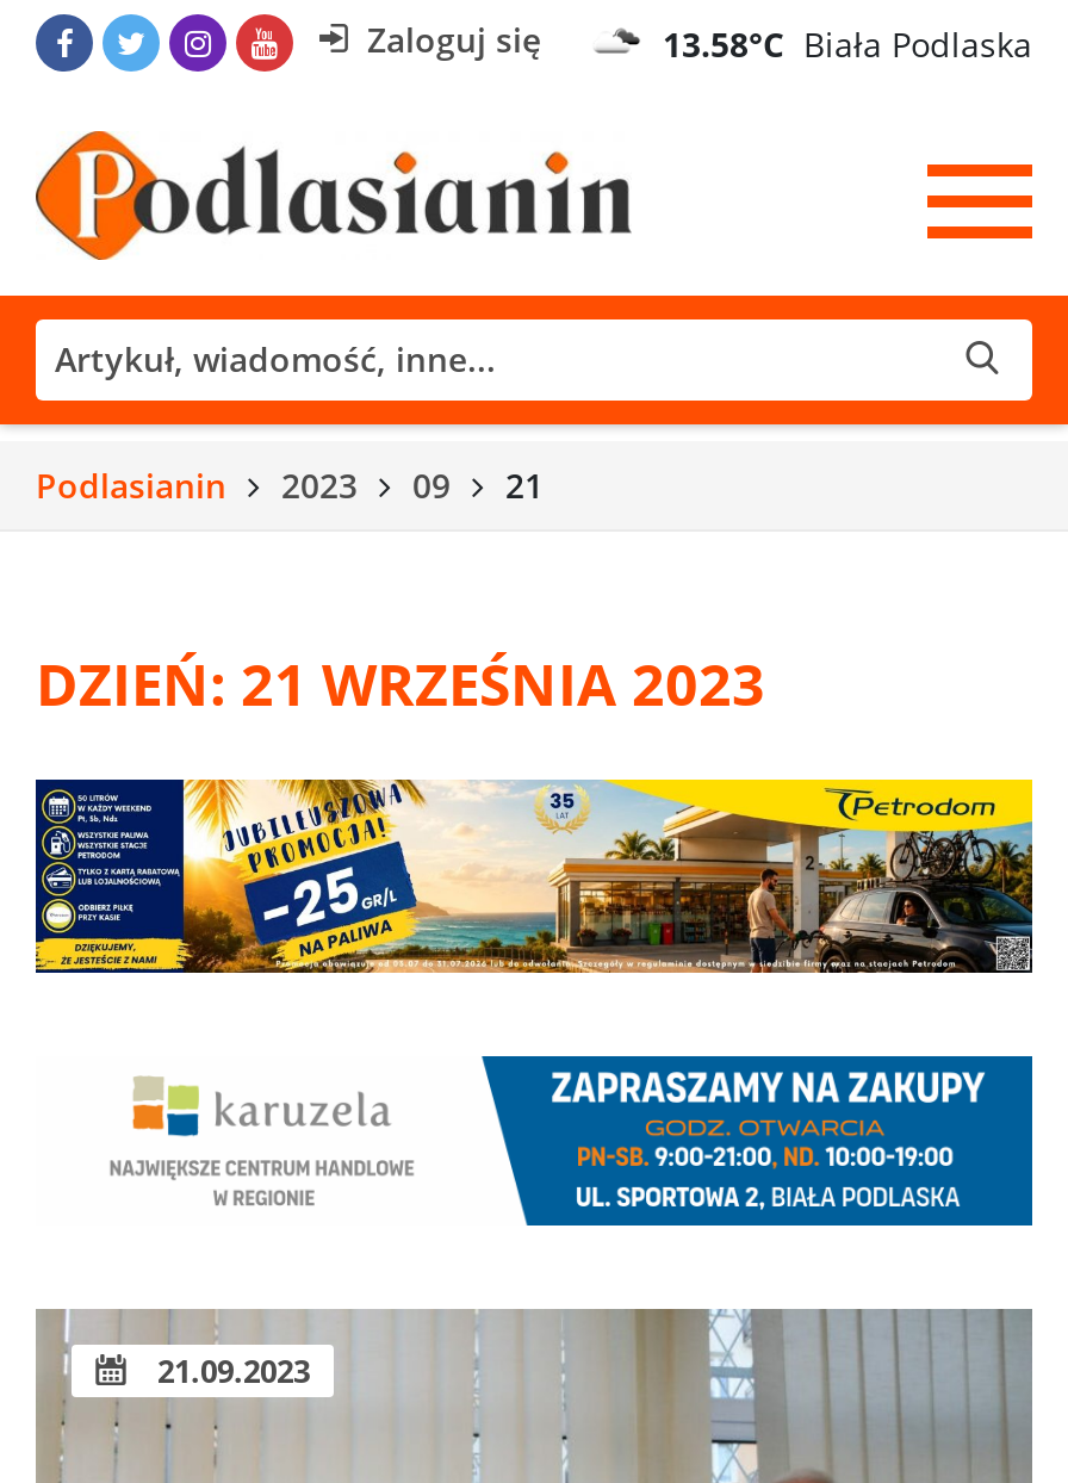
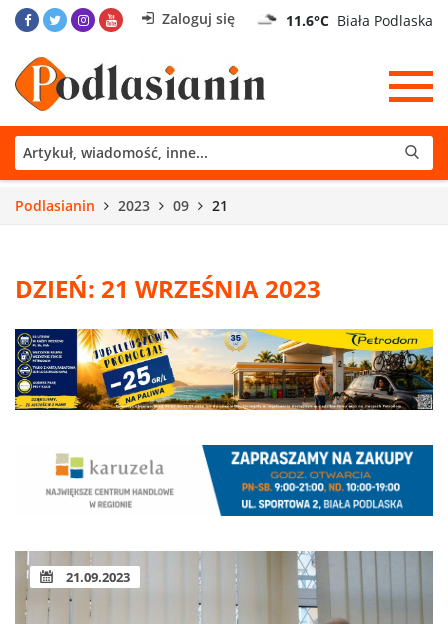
- 13.58°C Biała Podlaska
+ 11.6°C Biała Podlaska
